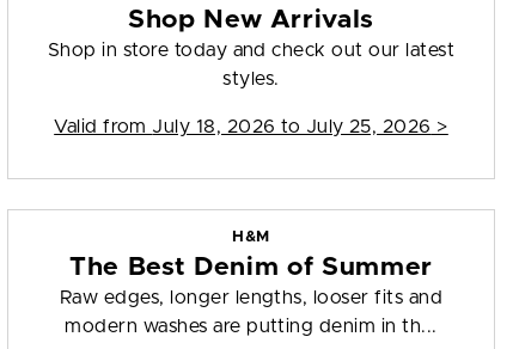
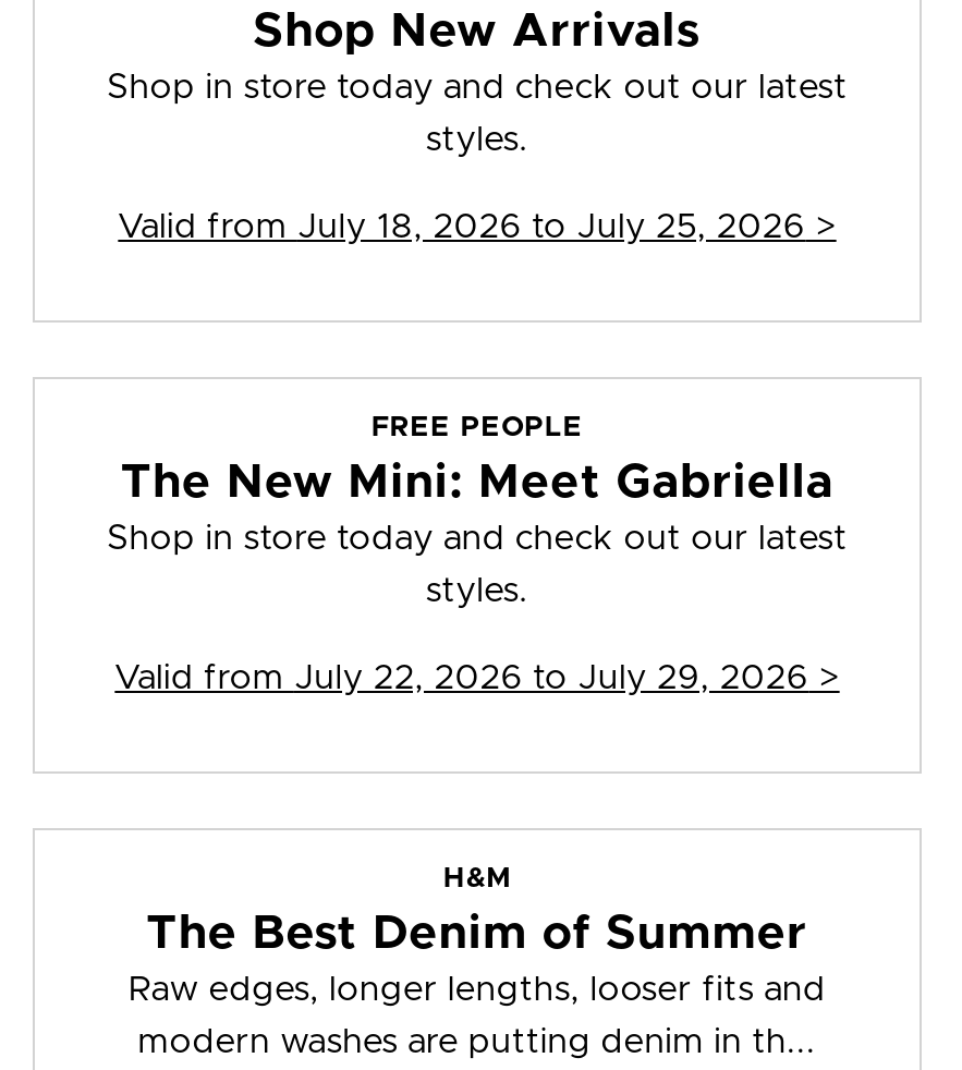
+ FREE PEOPLE
+ The New Mini: Meet Gabriella
+ Shop in store today and check out our latest
+ styles.
+ Valid from July 22, 2026 to July 29, 2026 >
